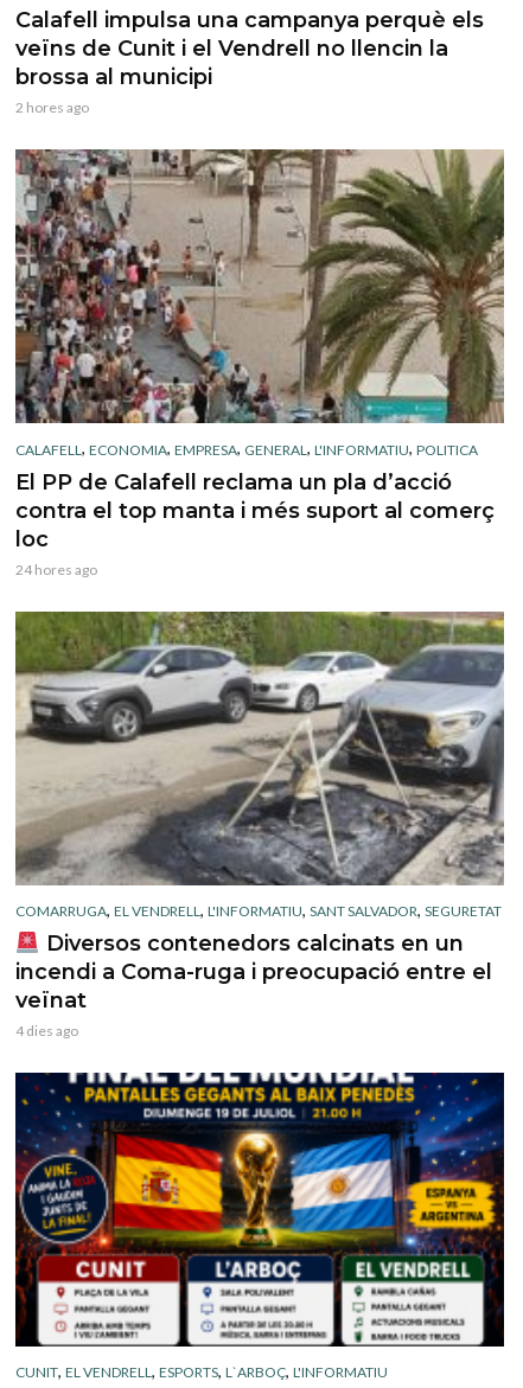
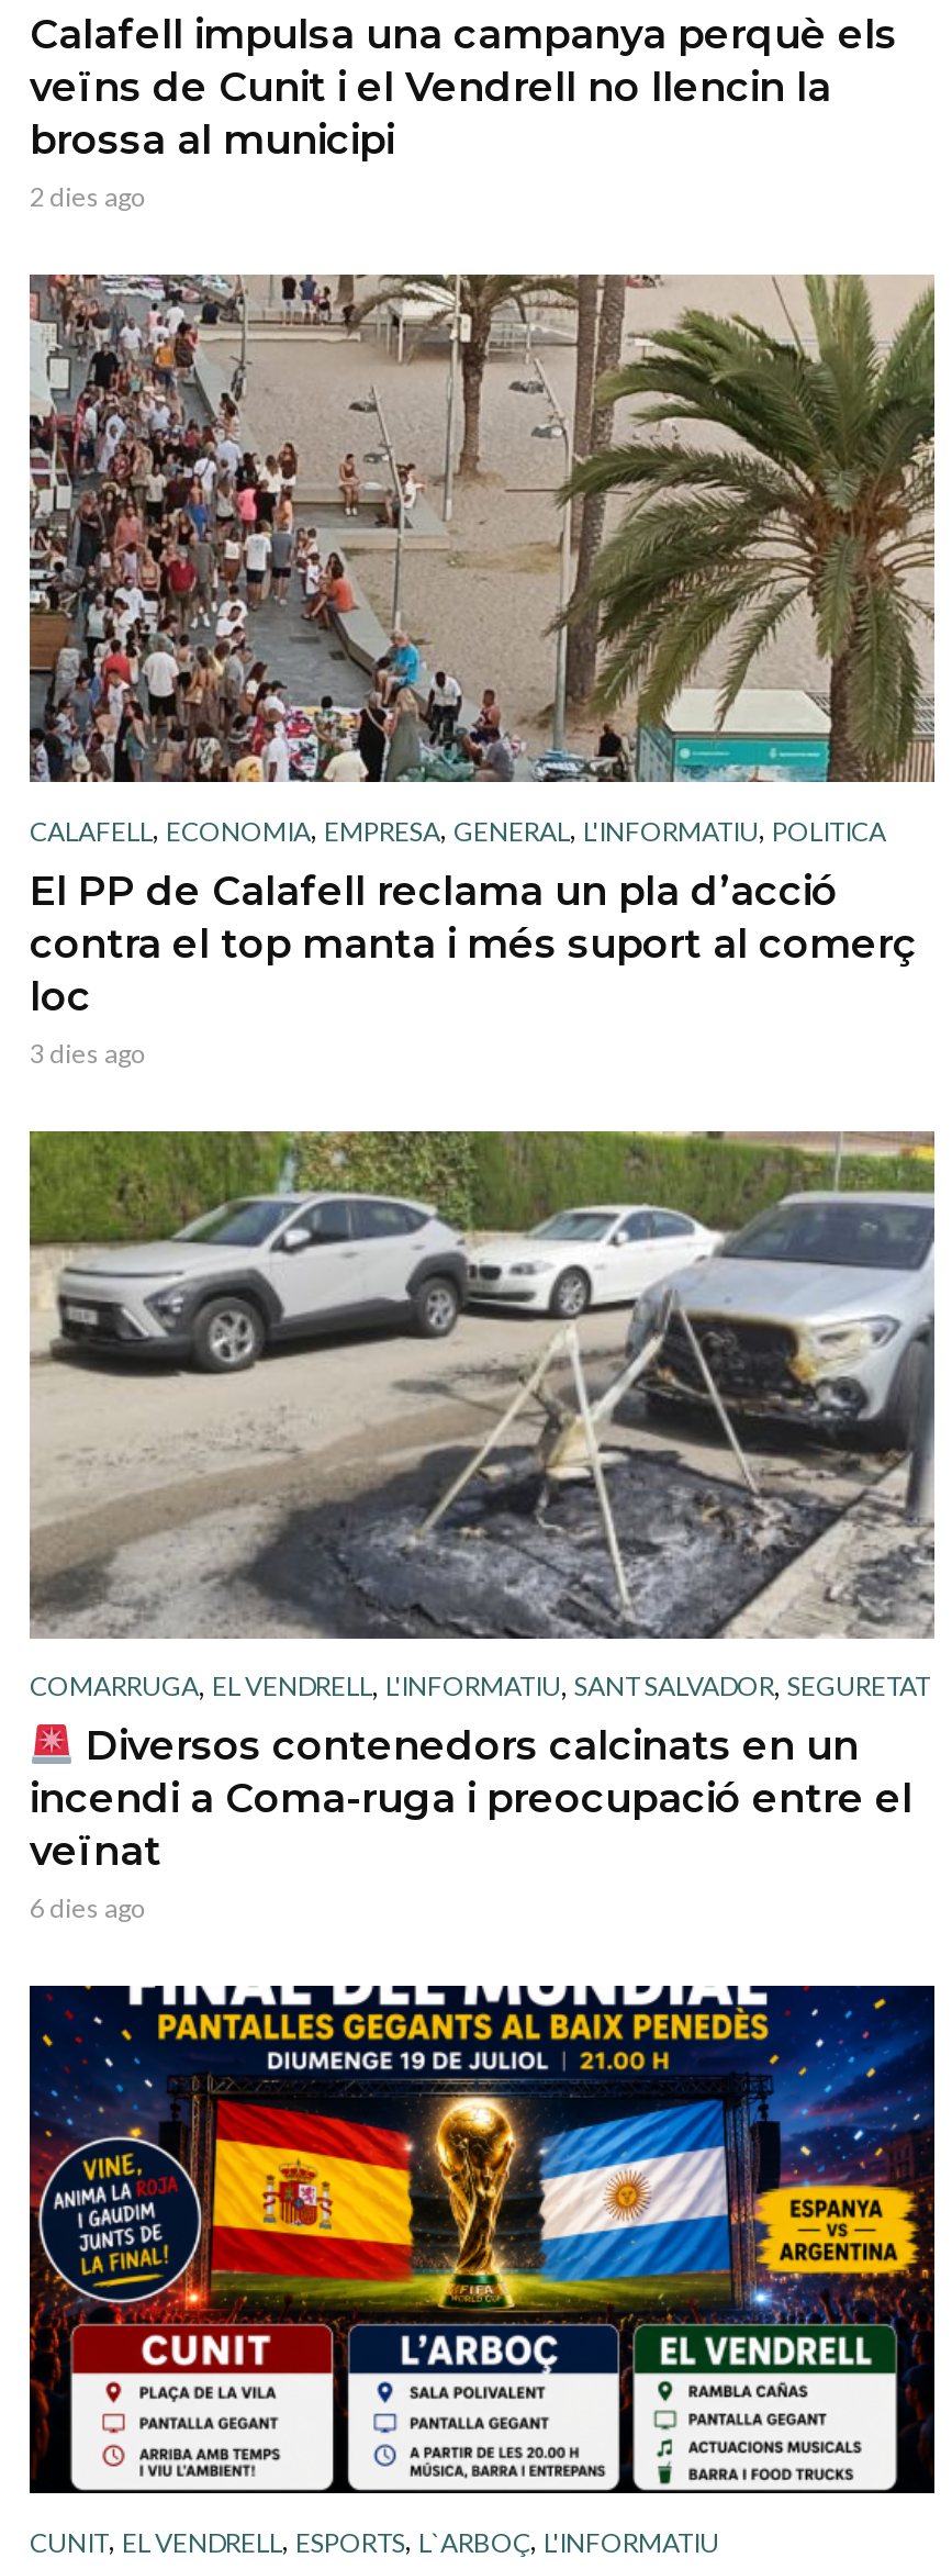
- 2 hores ago
+ 2 dies ago

- 24 hores ago
+ 3 dies ago

- 4 dies ago
+ 6 dies ago
